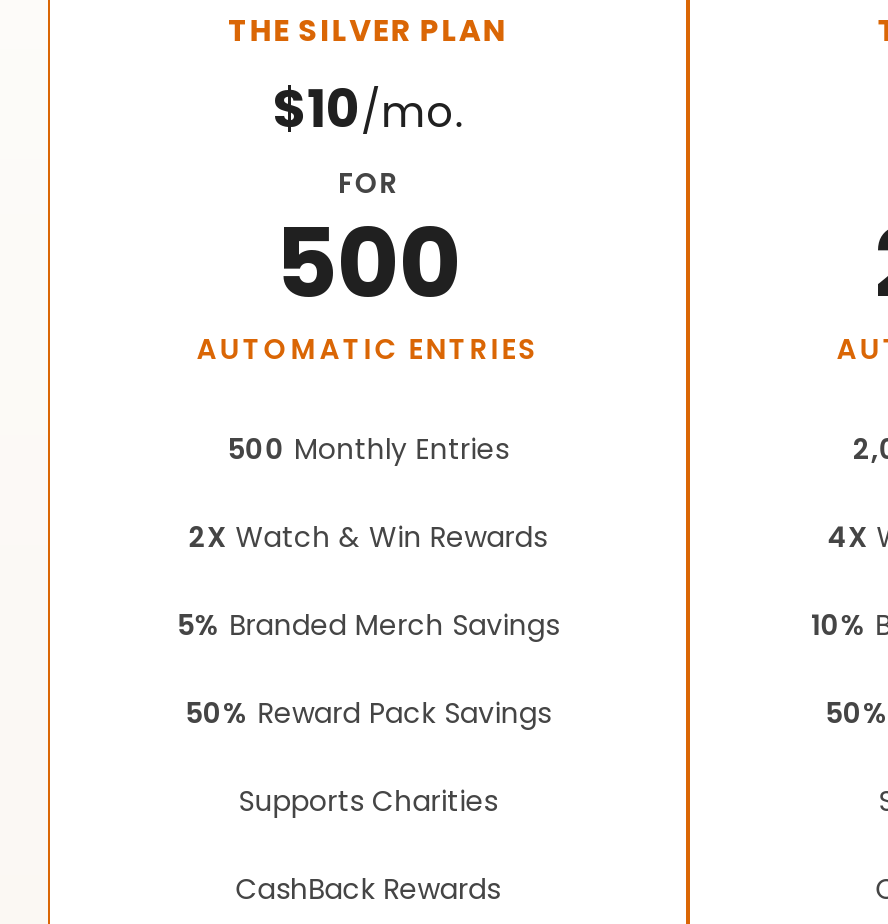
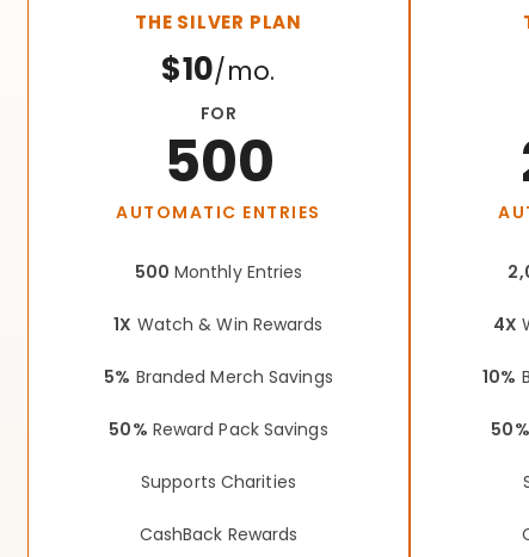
- 2X Watch & Win Rewards
+ 1X Watch & Win Rewards
